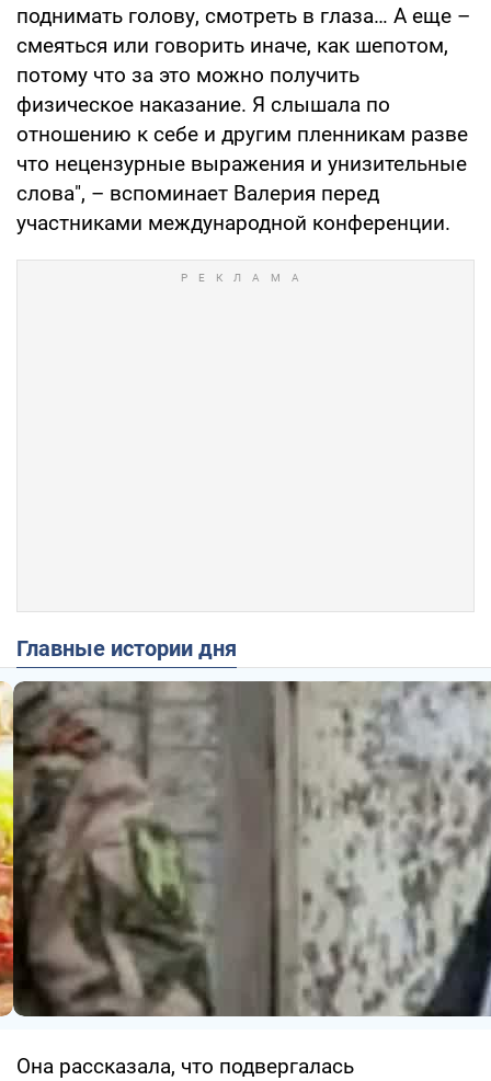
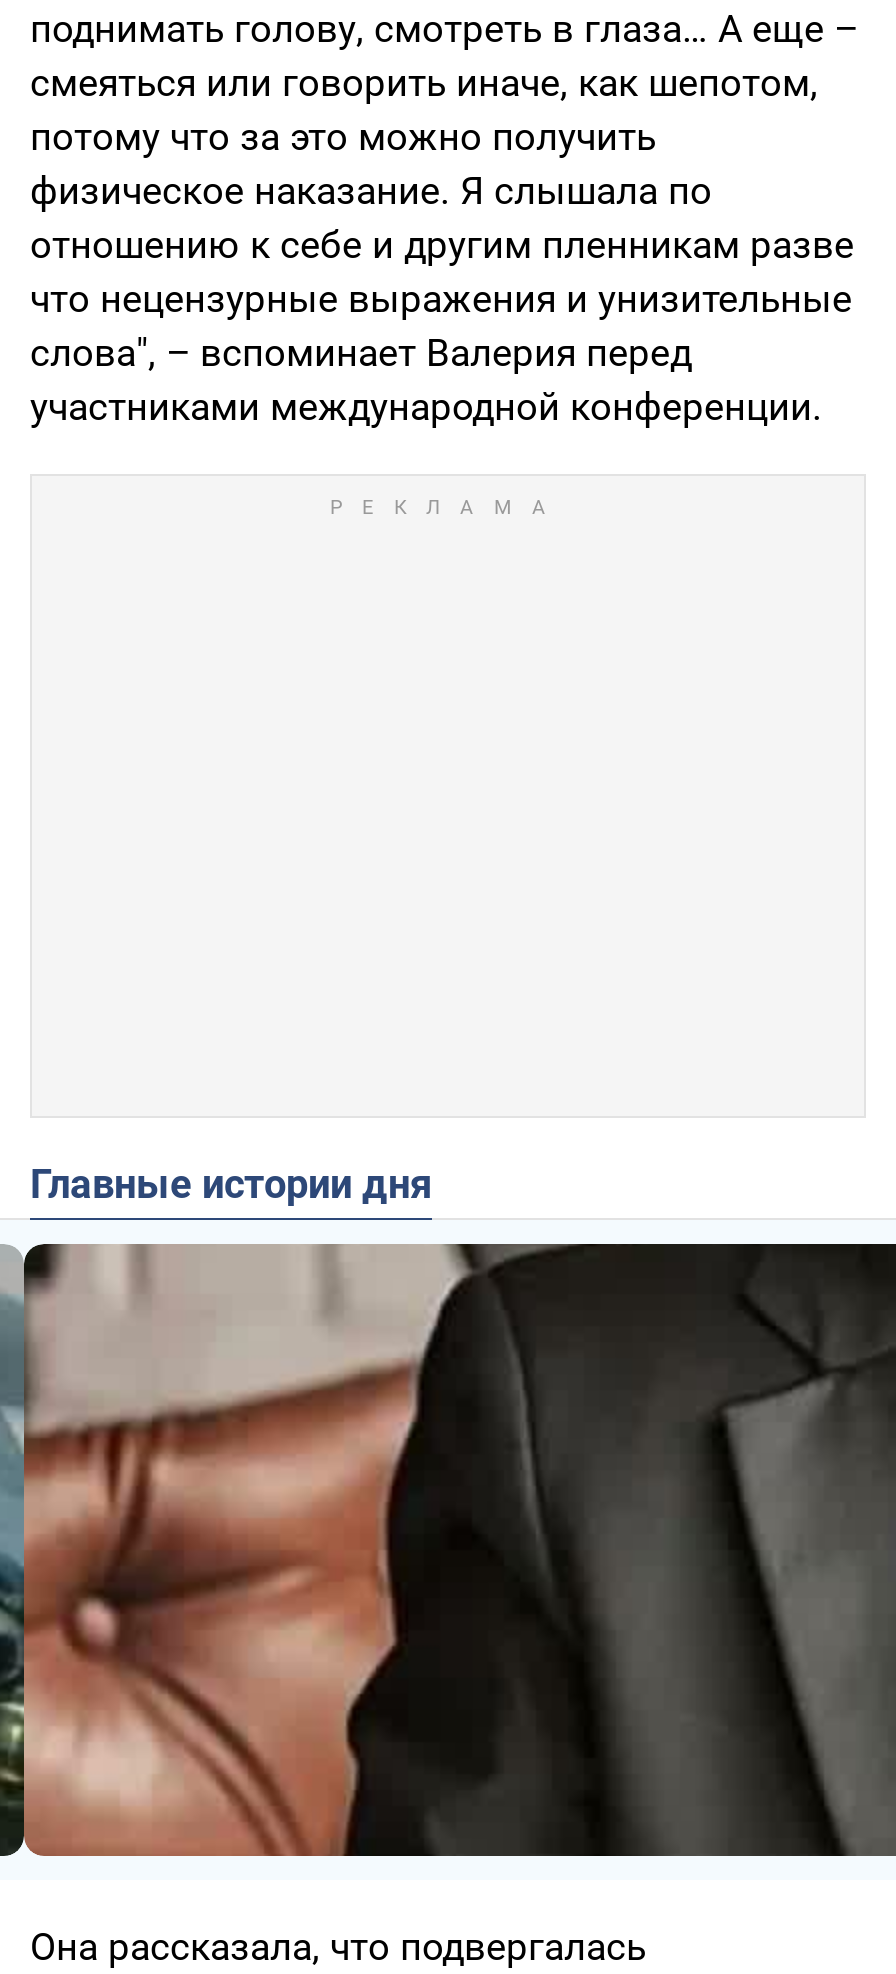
- [image]
+ [image]
